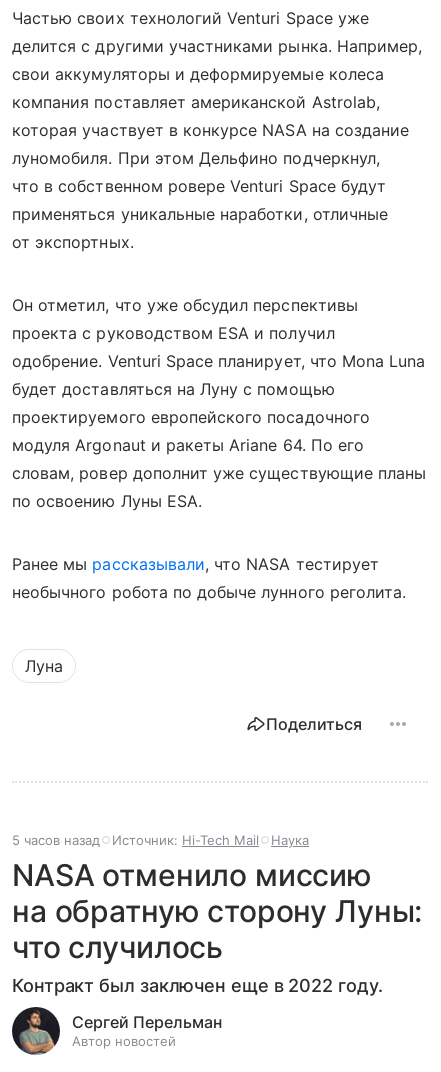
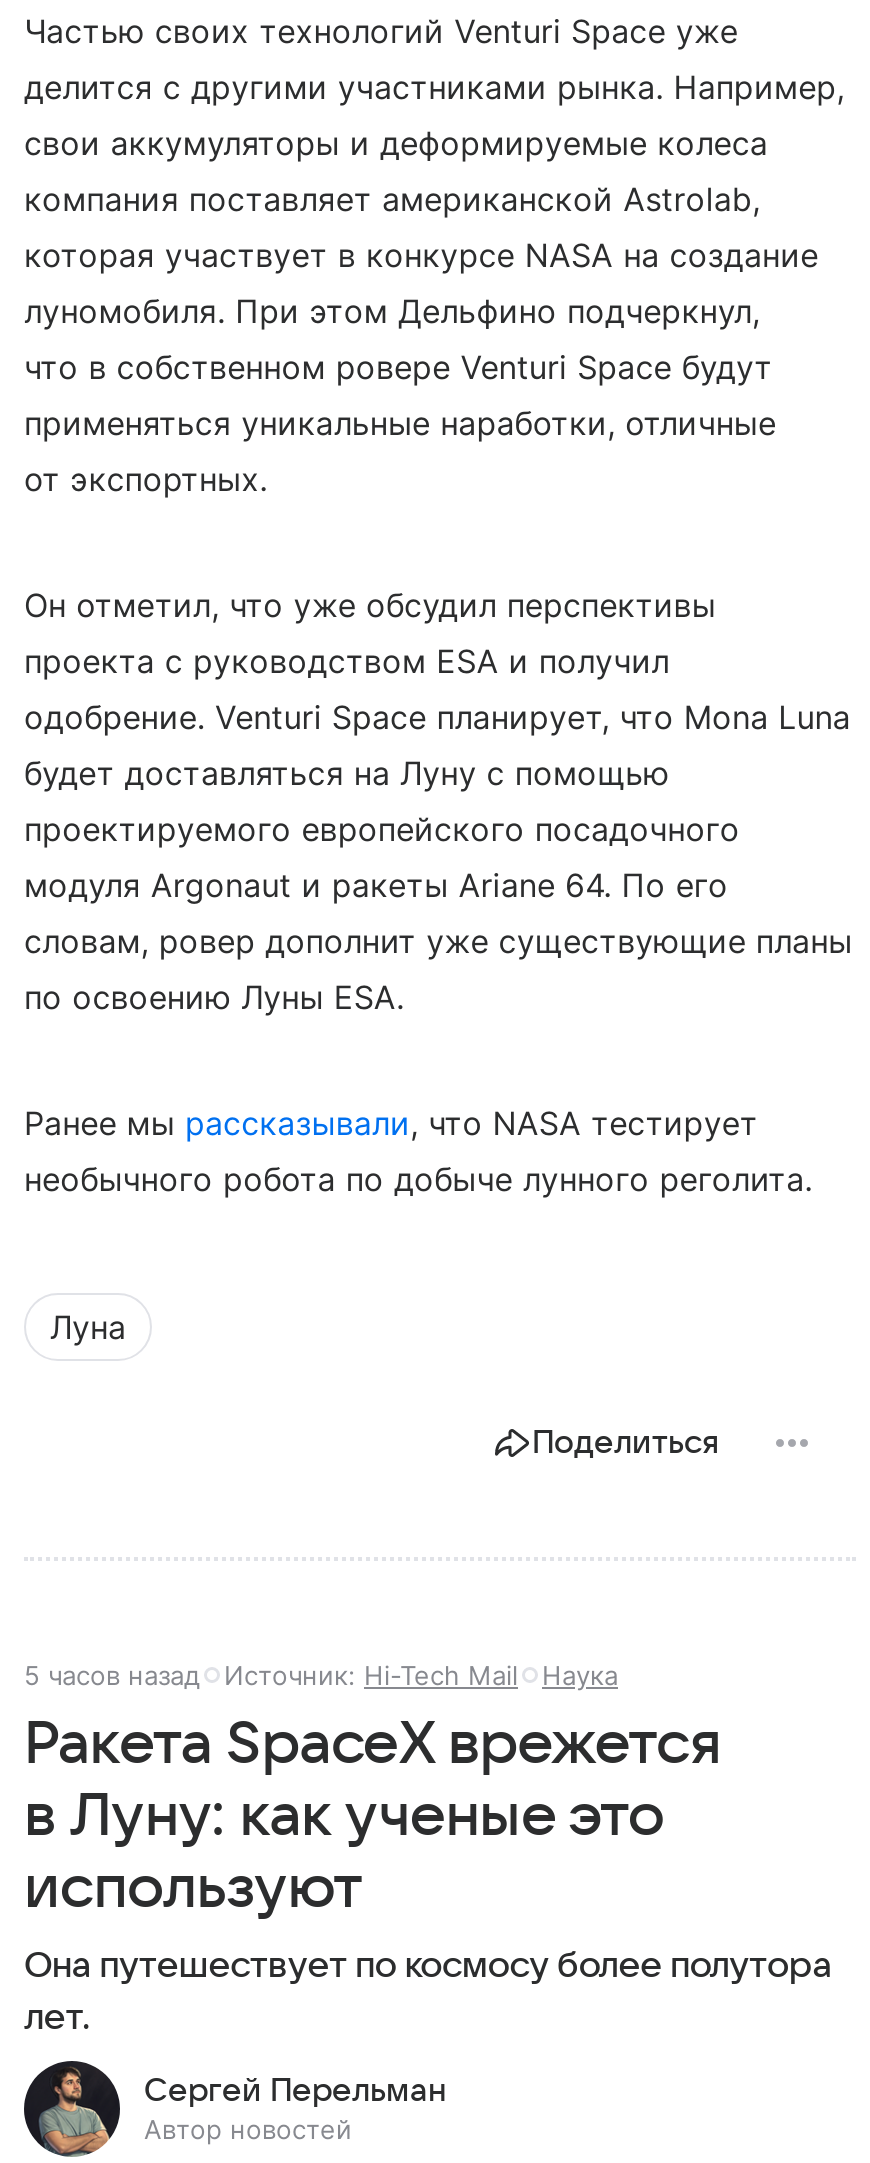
- NASA отменило миссию
- на обратную сторону Луны:
- что случилось
- Контракт был заключен еще в 2022 году.
+ Ракета SpaceX врежется
+ в Луну: как ученые это
+ используют
+ Она путешествует по космосу более полутора
+ лет.
